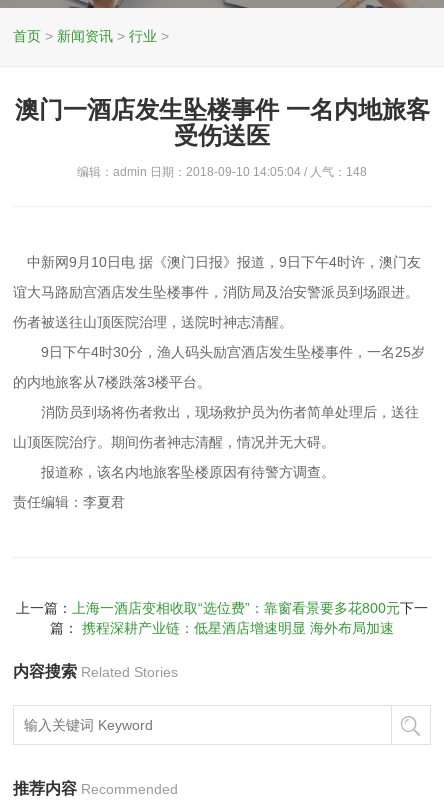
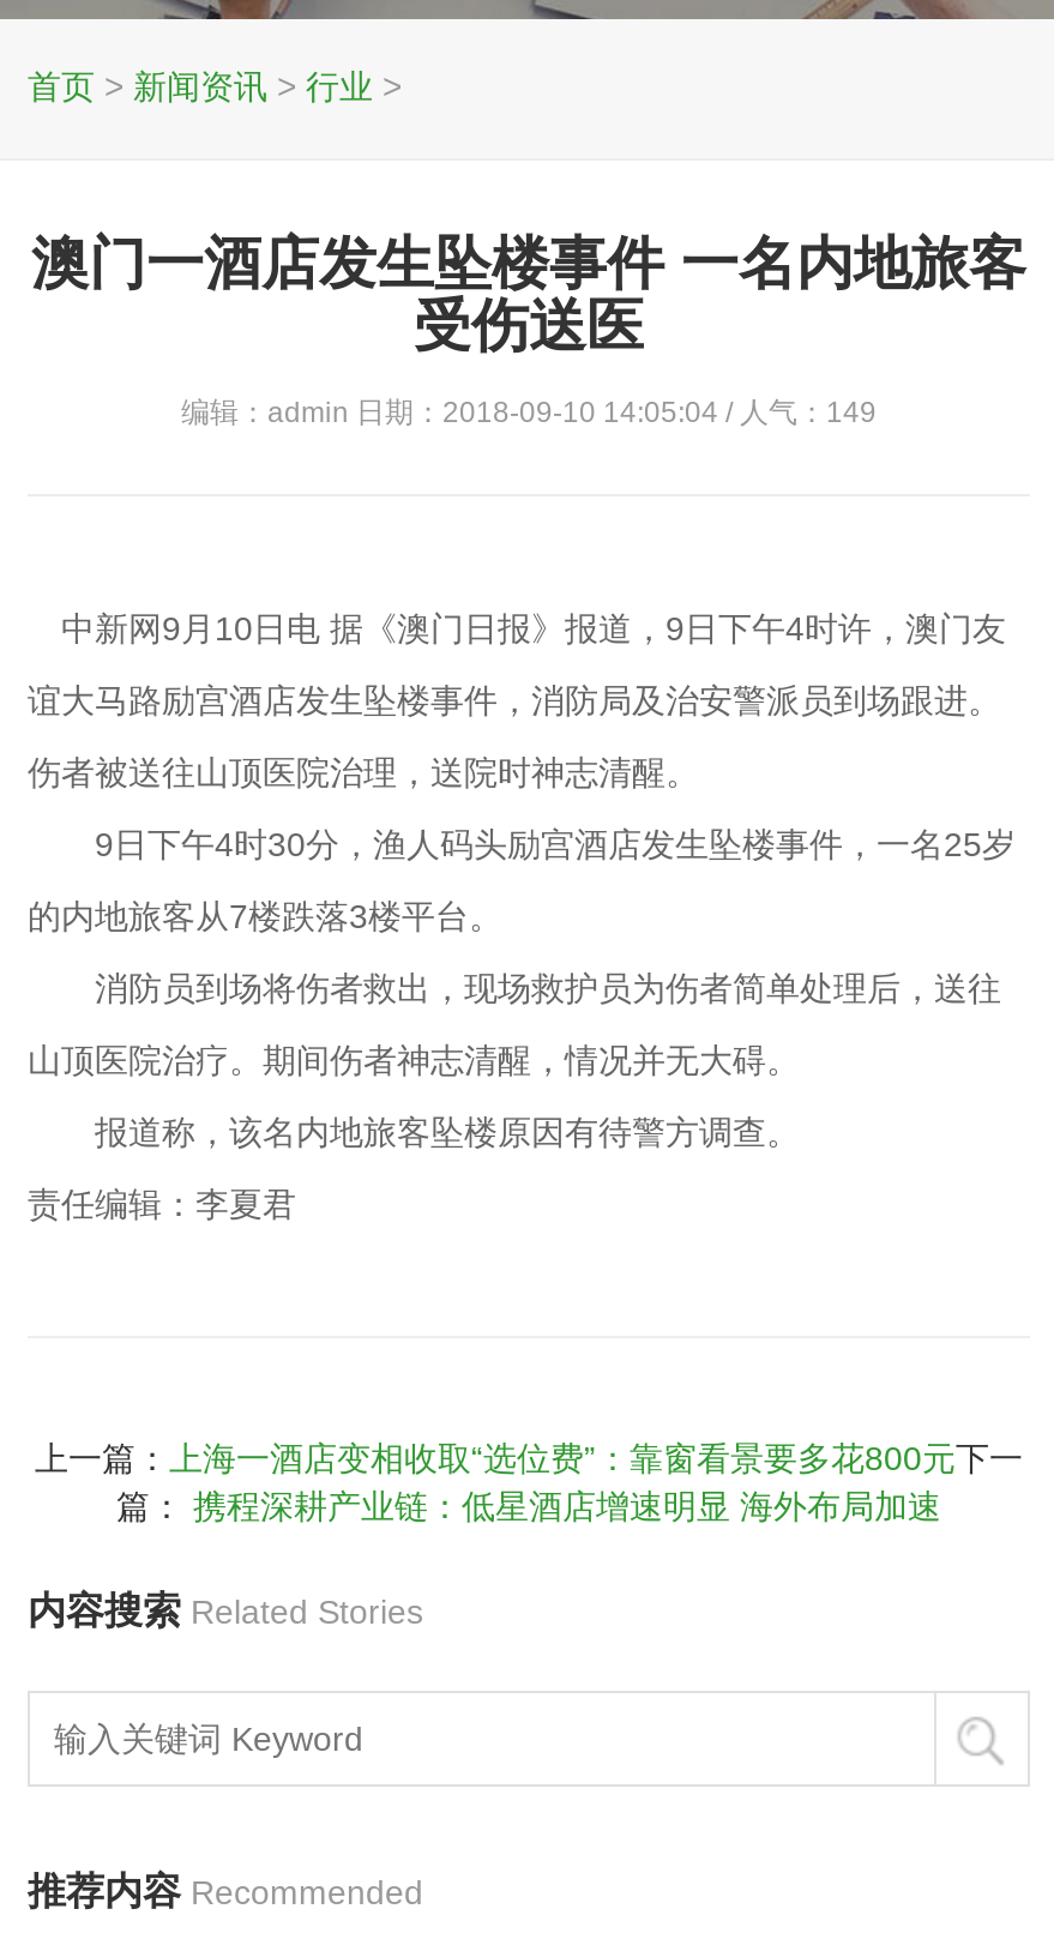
- 编辑：admin 日期：2018-09-10 14:05:04 / 人气：148
+ 编辑：admin 日期：2018-09-10 14:05:04 / 人气：149
